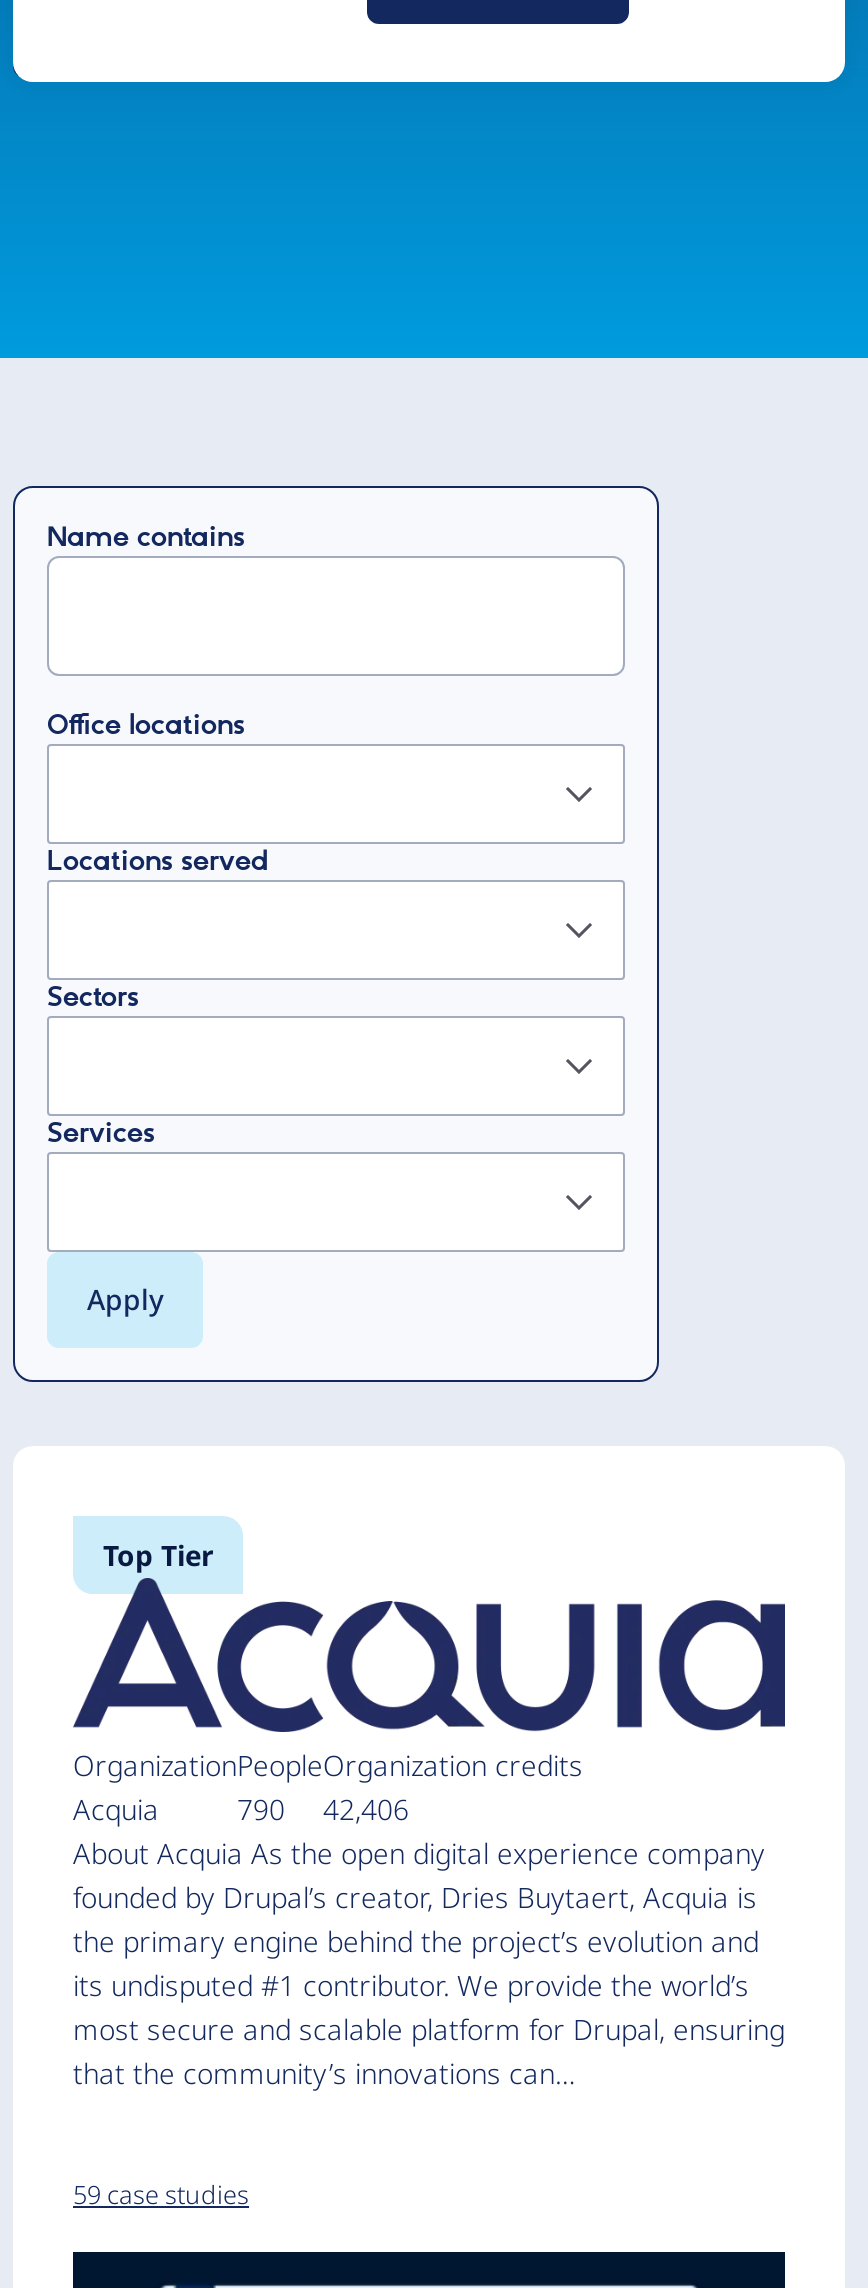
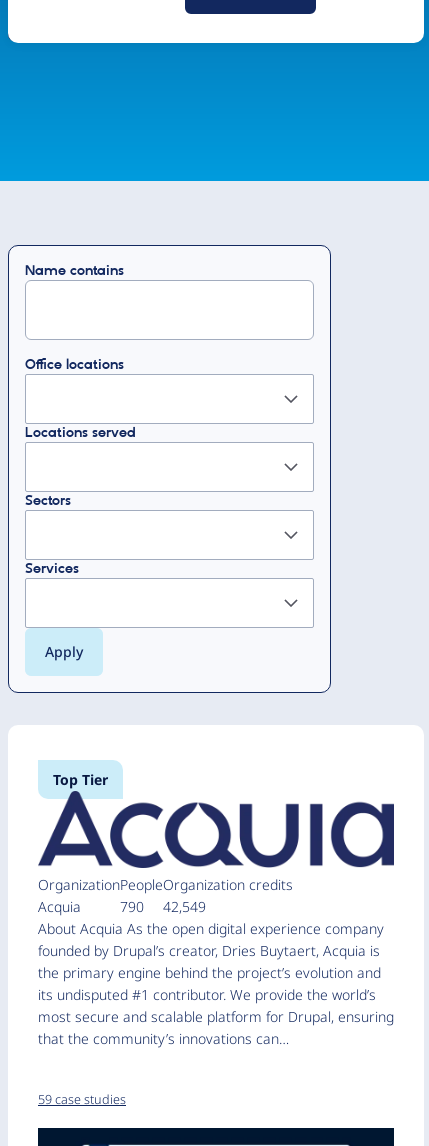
- 790 42,406
+ 790 42,549
